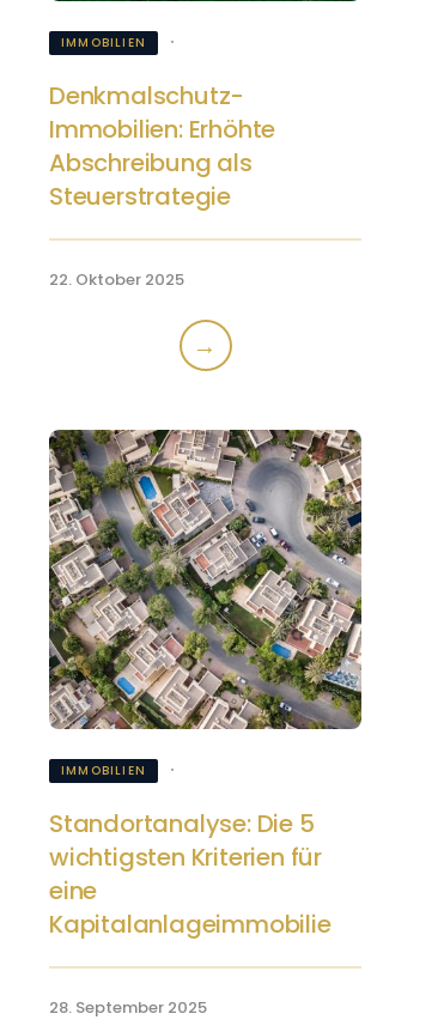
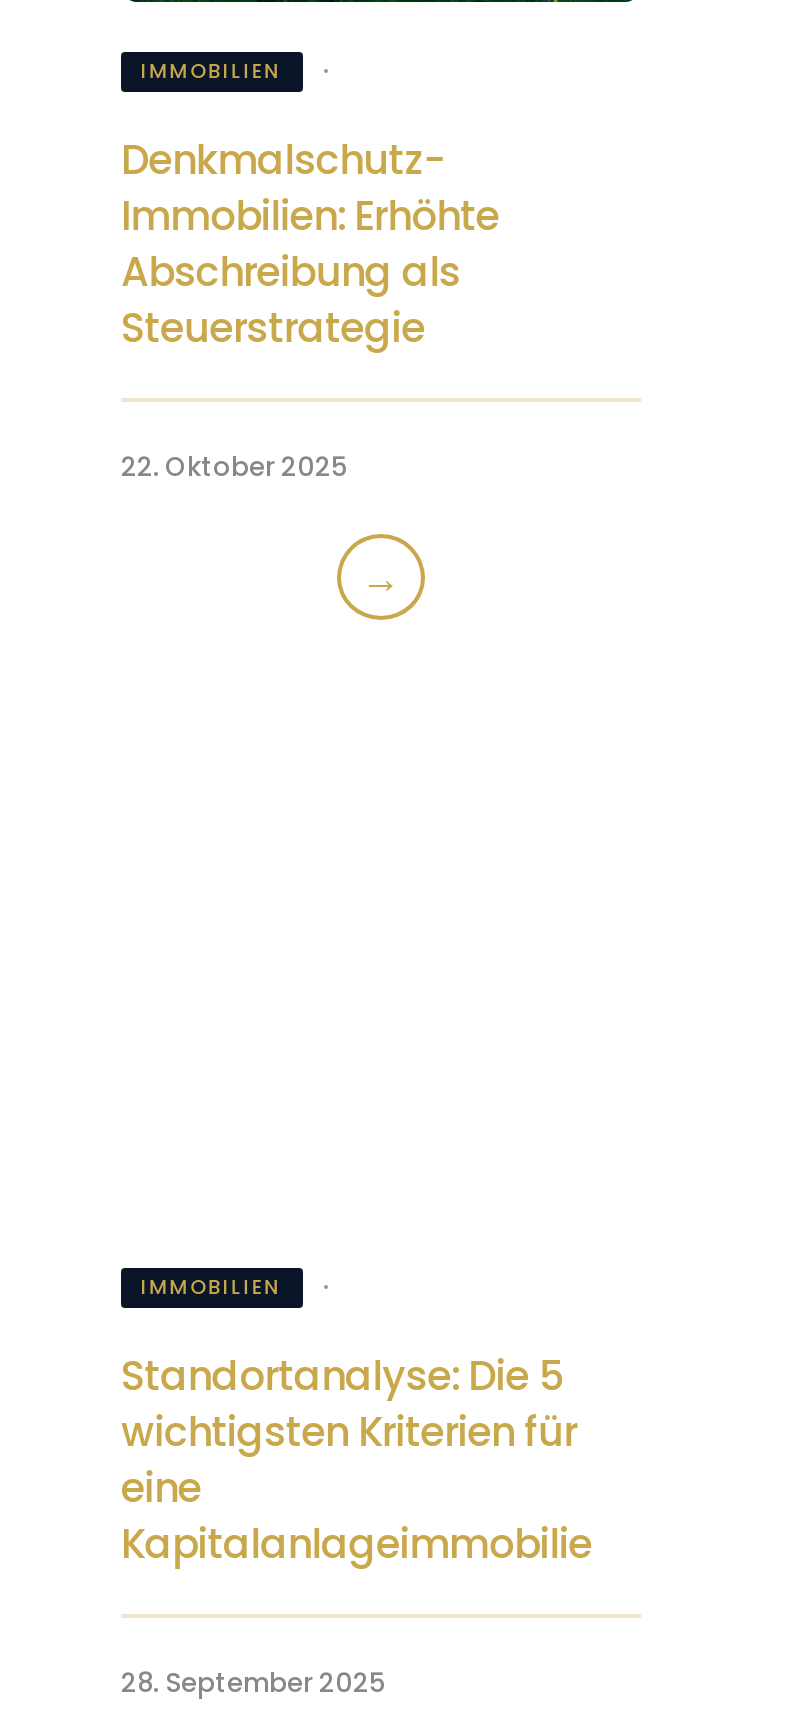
- [image]
